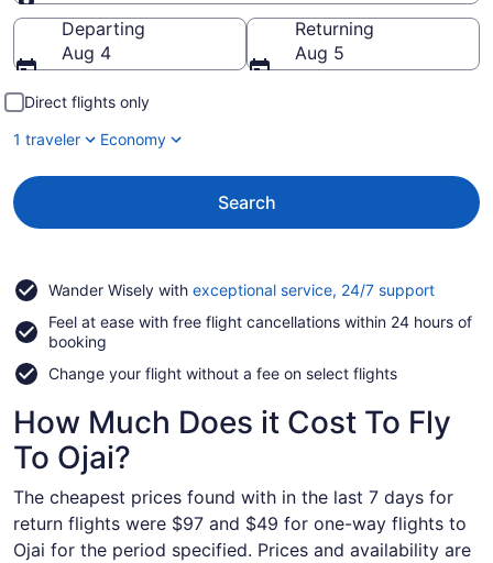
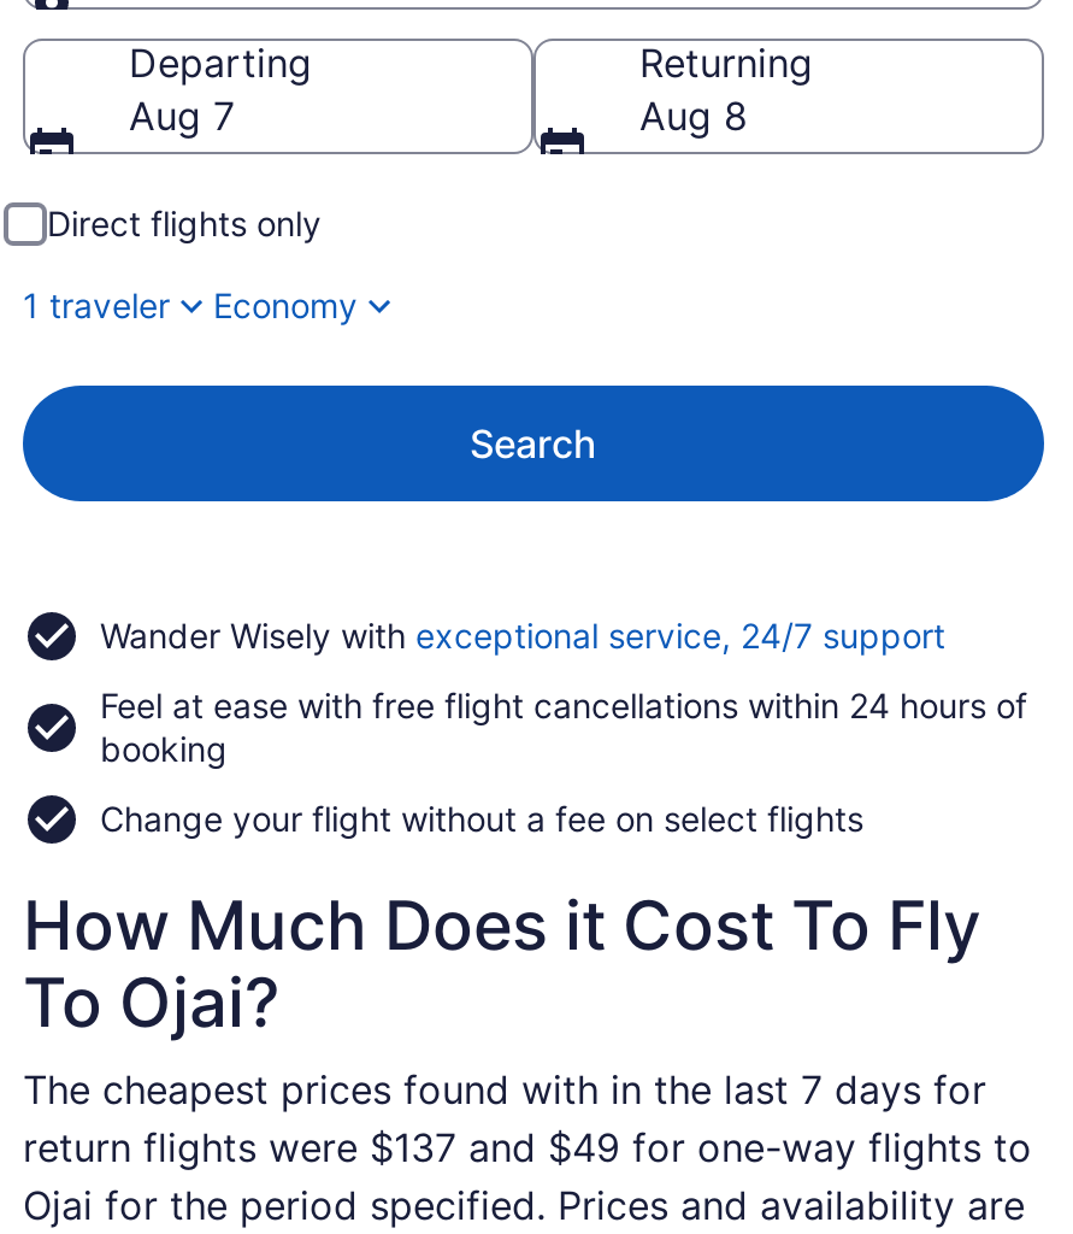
- Aug 4
+ Aug 7

- Aug 5
+ Aug 8

- return flights were $97 and $49 for one-way flights to
+ return flights were $137 and $49 for one-way flights to
